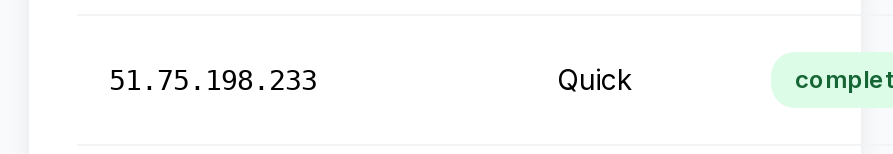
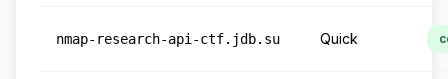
- 51.75.198.233
+ nmap-research-api-ctf.jdb.su
